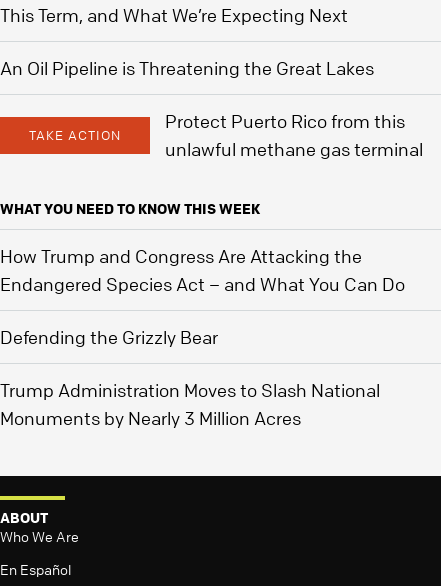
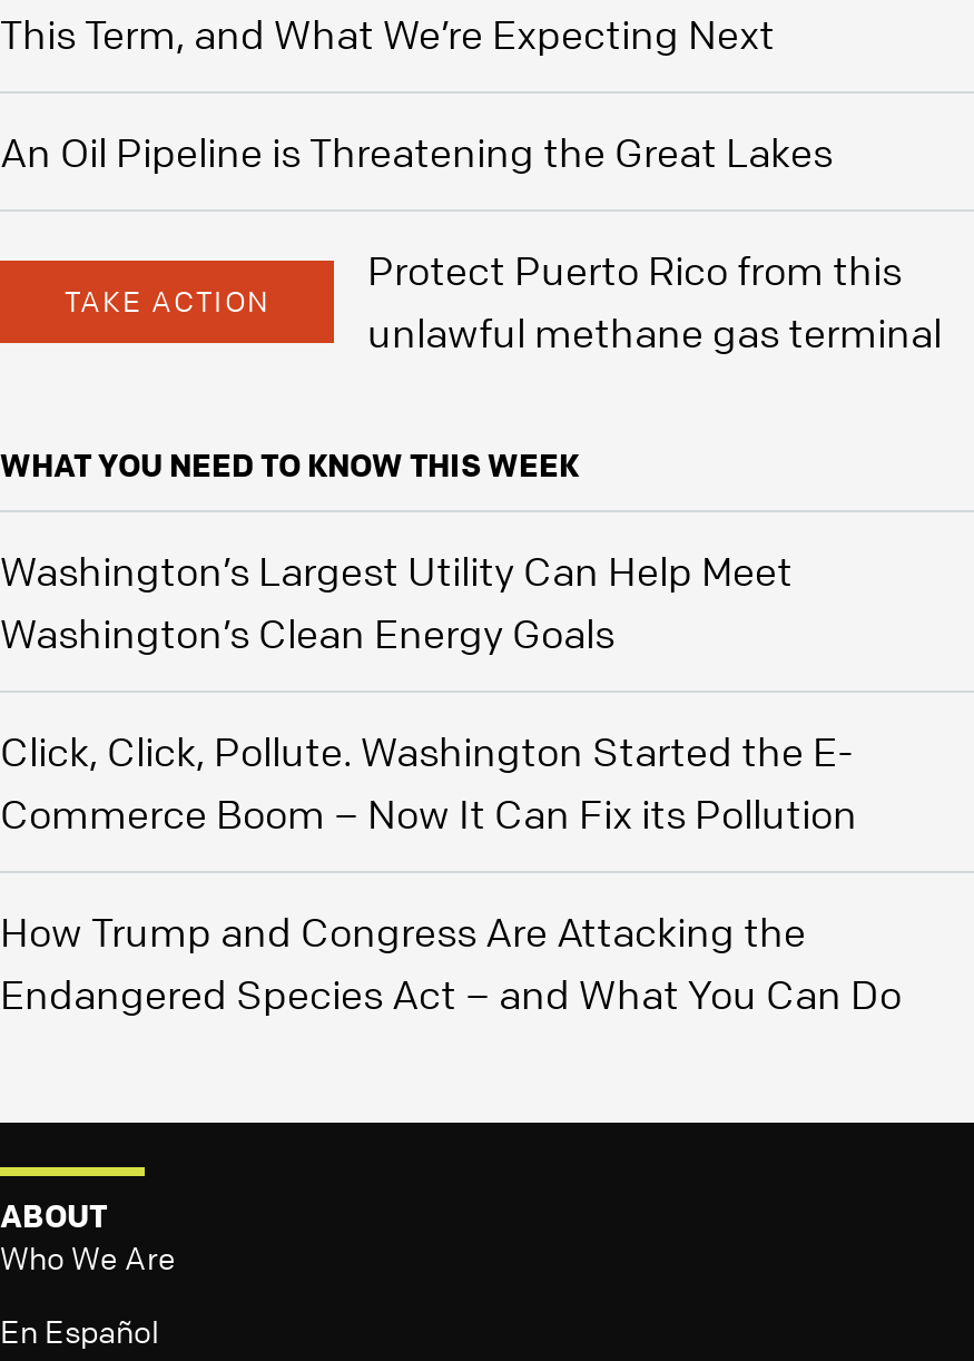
+ Washington’s Largest Utility Can Help Meet
+ Washington’s Clean Energy Goals
+ Click, Click, Pollute. Washington Started the E-
+ Commerce Boom – Now It Can Fix its Pollution

moved down: How Trump and Congress Are Attacking the | Endangered Species Act – and What You Can Do

- Defending the Grizzly Bear
- Trump Administration Moves to Slash National
- Monuments by Nearly 3 Million Acres
